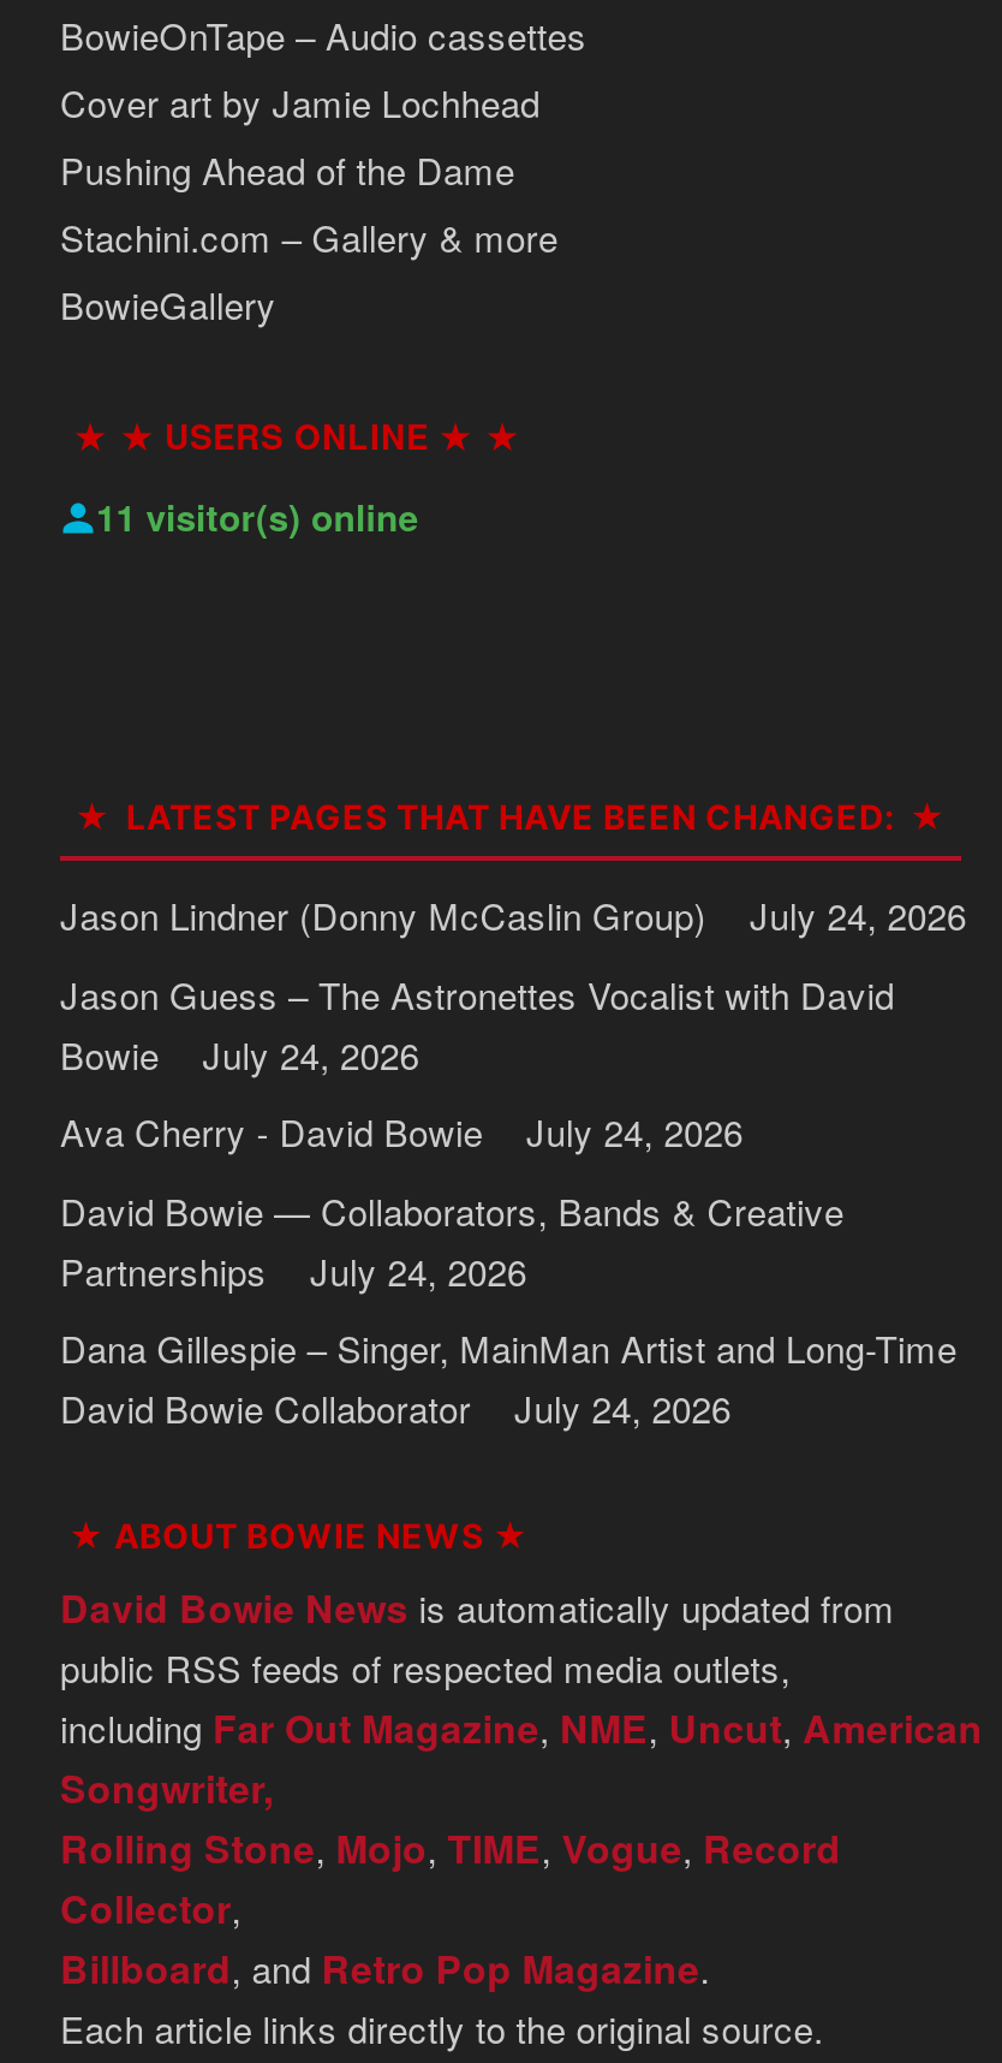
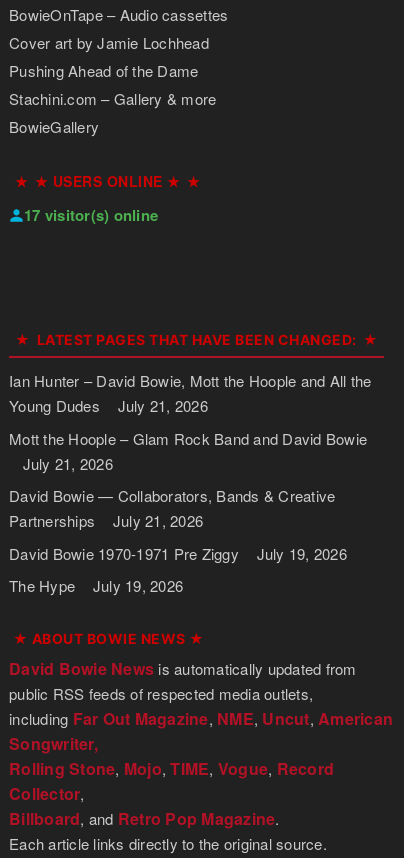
- 11 visitor(s) online
+ 17 visitor(s) online

- Jason Lindner (Donny McCaslin Group)
- July 24, 2026
- Jason Guess – The Astronettes Vocalist with David
- Bowie
- July 24, 2026
- Ava Cherry - David Bowie
- July 24, 2026
+ Ian Hunter – David Bowie, Mott the Hoople and All the
+ Young Dudes
+ July 21, 2026
+ Mott the Hoople – Glam Rock Band and David Bowie
+ July 21, 2026

- July 24, 2026
- Dana Gillespie – Singer, MainMan Artist and Long-Time
- David Bowie Collaborator
- July 24, 2026
+ July 21, 2026
+ David Bowie 1970-1971 Pre Ziggy
+ July 19, 2026
+ The Hype
+ July 19, 2026
